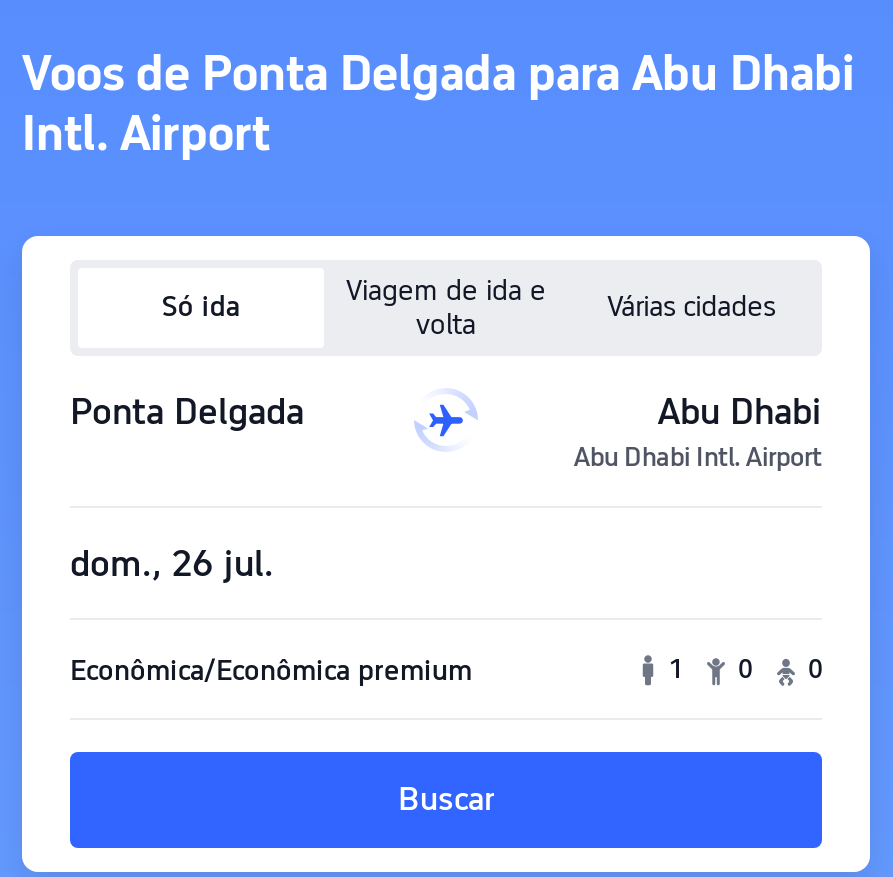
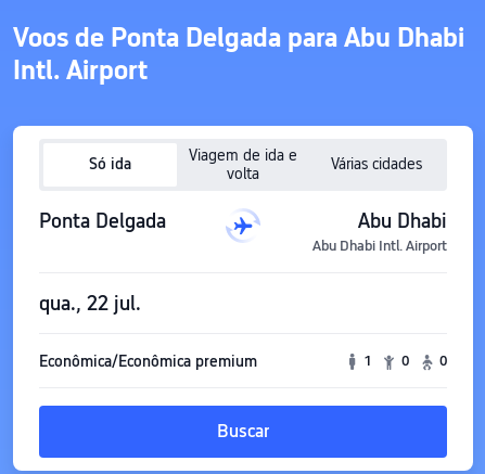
- dom., 26 jul.
+ qua., 22 jul.
